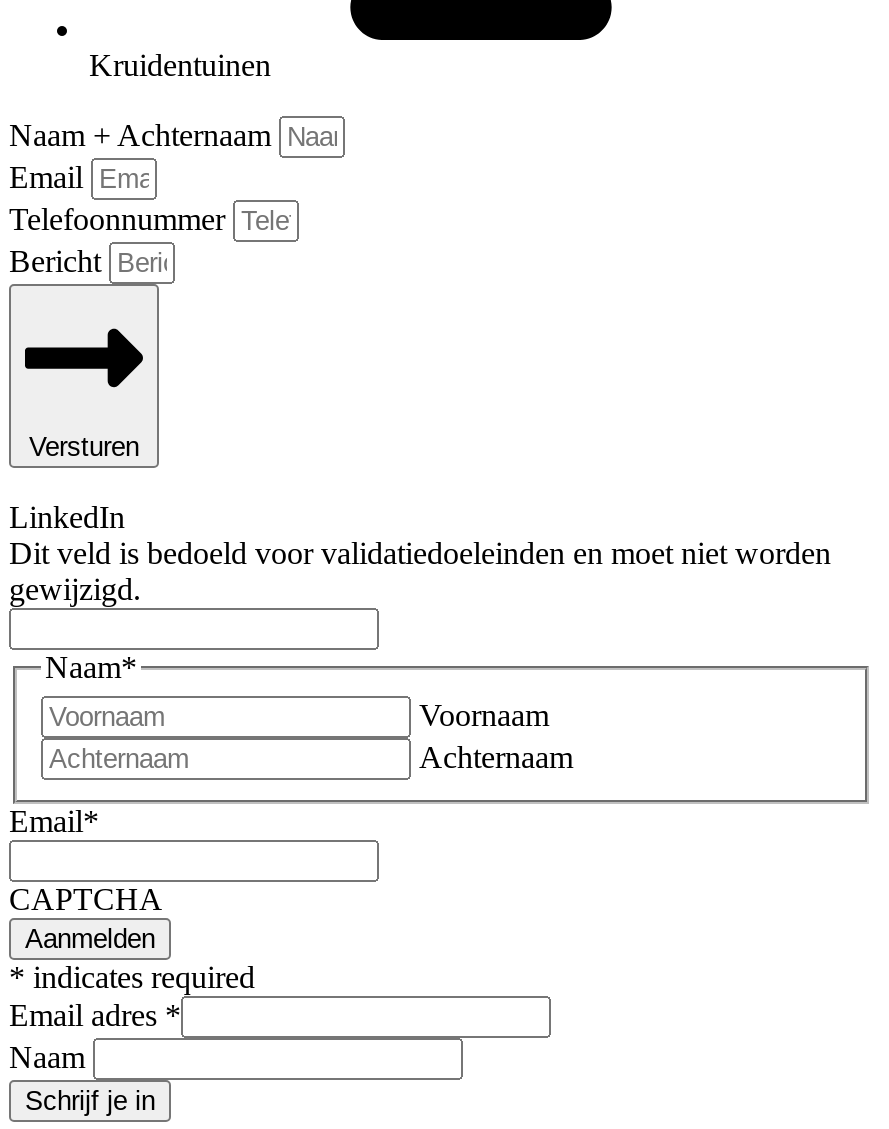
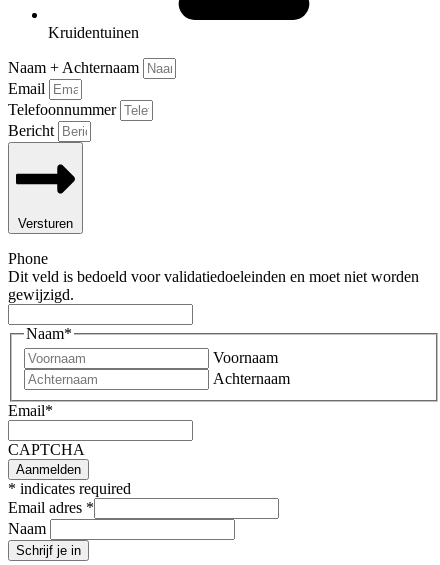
- LinkedIn
+ Phone
